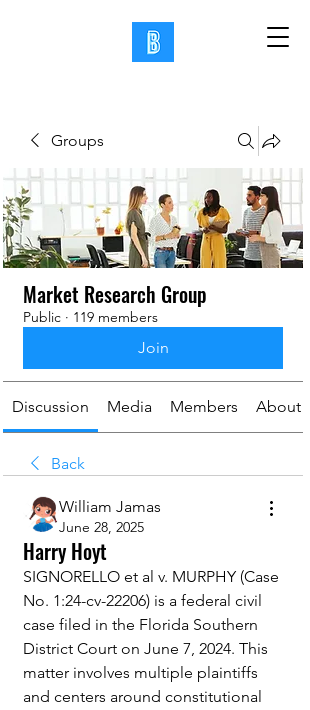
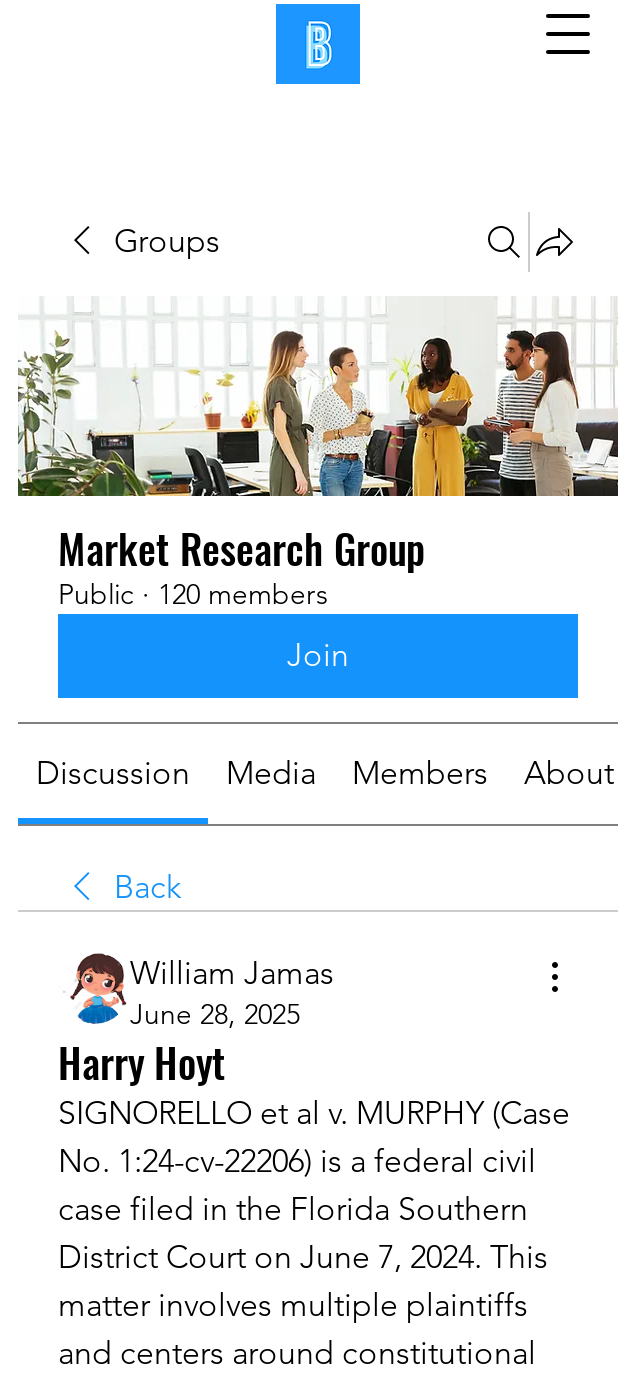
- Public · 119 members
+ Public · 120 members
